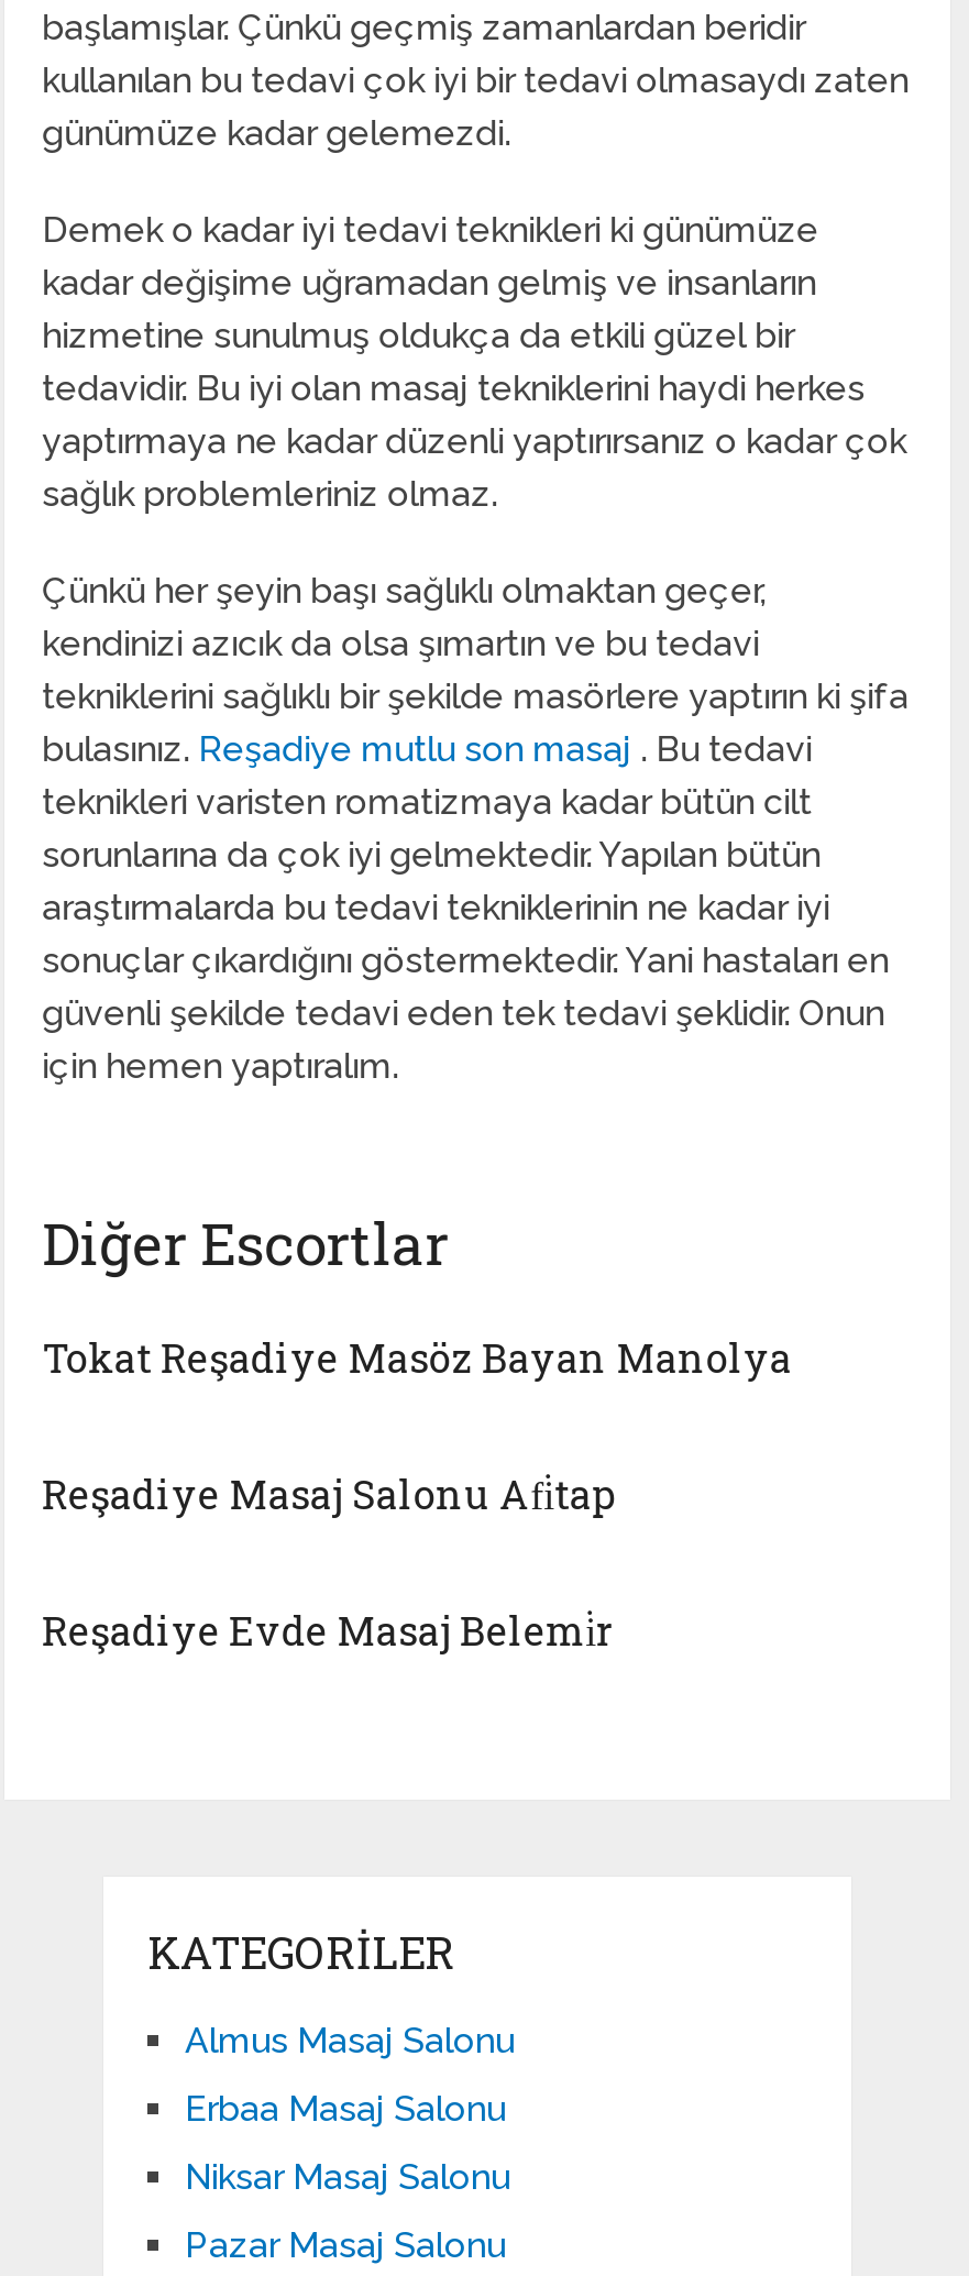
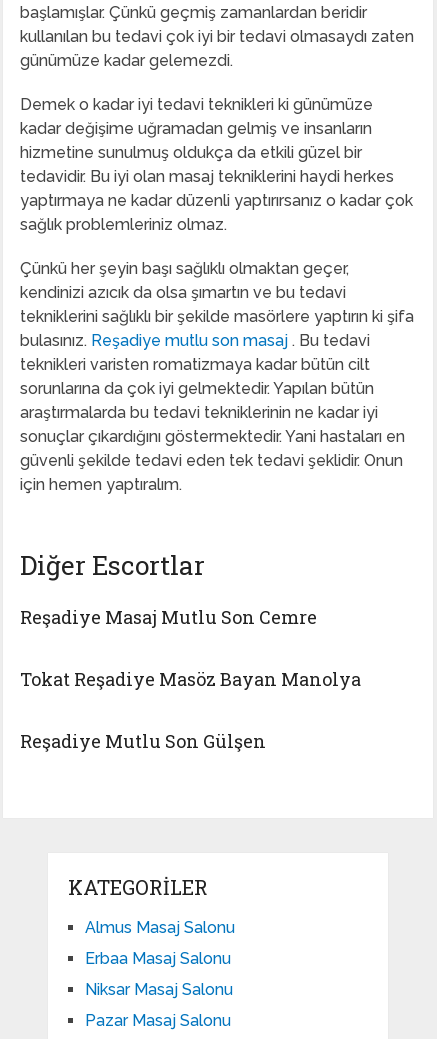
+ Reşadiye Masaj Mutlu Son Cemre

moved down: Tokat Reşadiye Masöz Bayan Manolya

- Reşadiye Masaj Salonu Afi̇tap
- Reşadiye Evde Masaj Belemi̇r
+ Reşadiye Mutlu Son Gülşen
